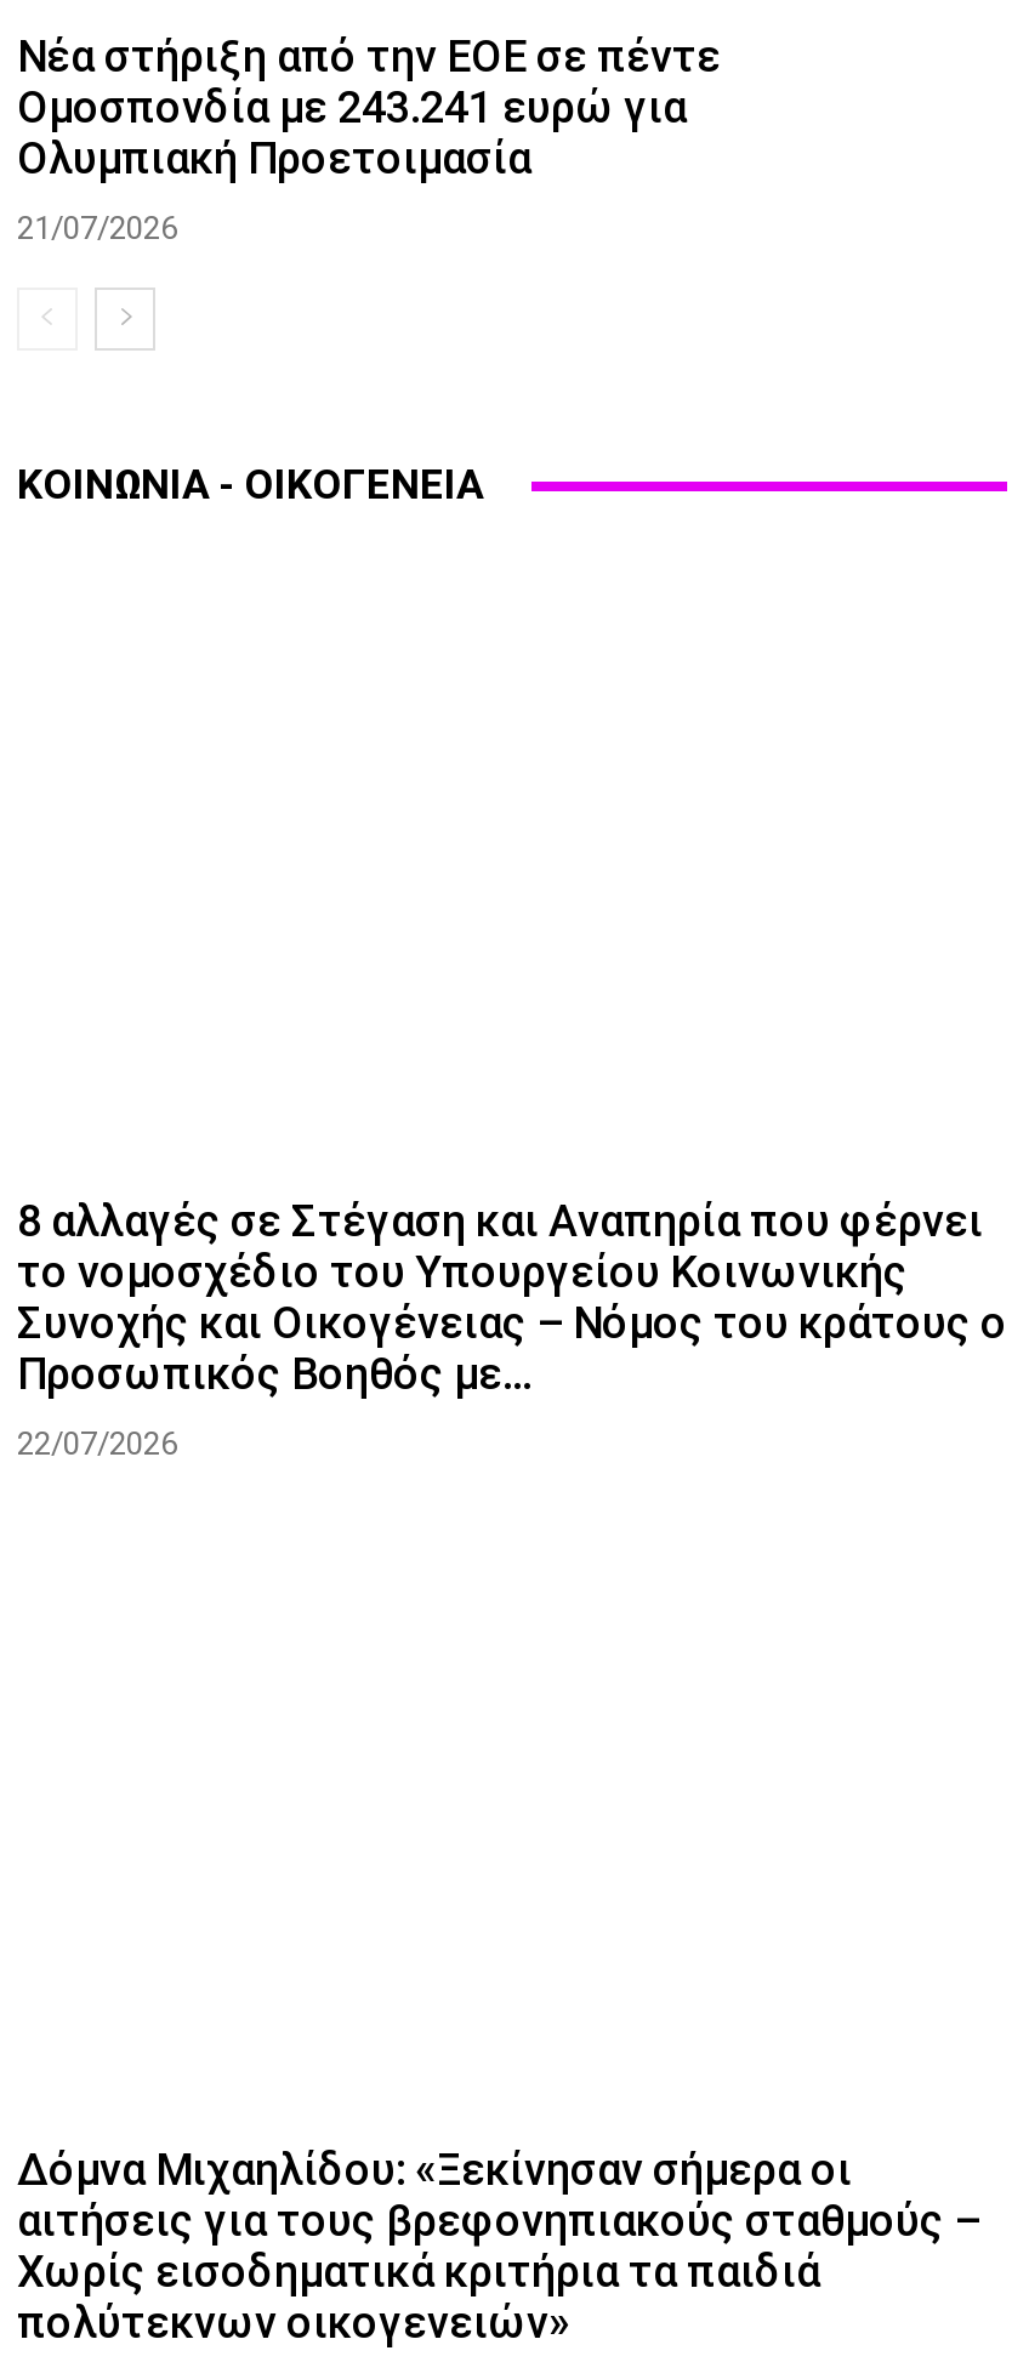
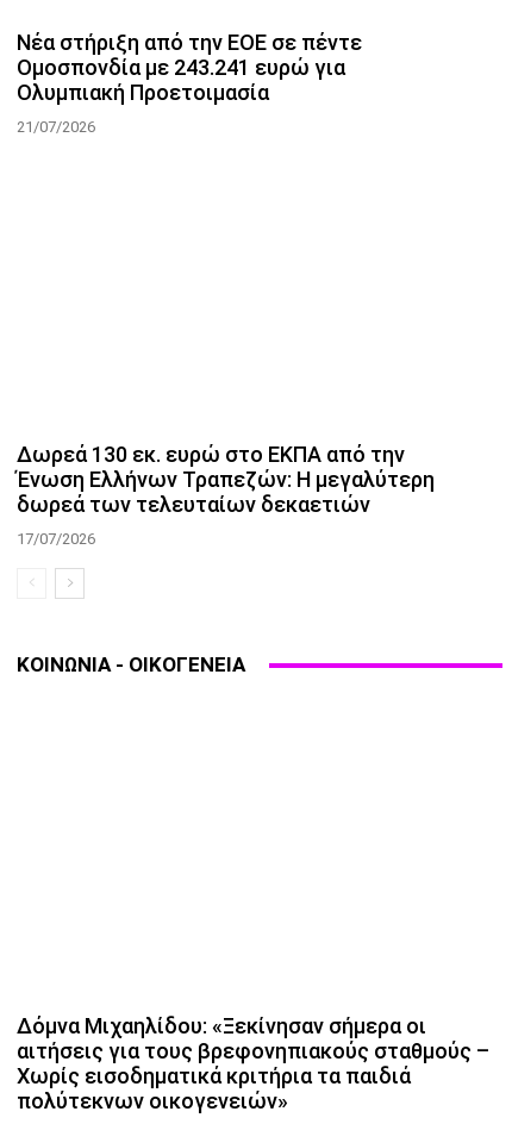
+ Δωρεά 130 εκ. ευρώ στο ΕΚΠΑ από την
+ Ένωση Ελλήνων Τραπεζών: Η μεγαλύτερη
+ δωρεά των τελευταίων δεκαετιών
+ 17/07/2026

moved down: ΚΟΙΝΩΝΙΑ - ΟΙΚΟΓΕΝΕΙΑ

- 8 αλλαγές σε Στέγαση και Αναπηρία που φέρνει
- το νομοσχέδιο του Υπουργείου Κοινωνικής
- Συνοχής και Οικογένειας – Νόμος του κράτους ο
- Προσωπικός Βοηθός με...
- 22/07/2026
